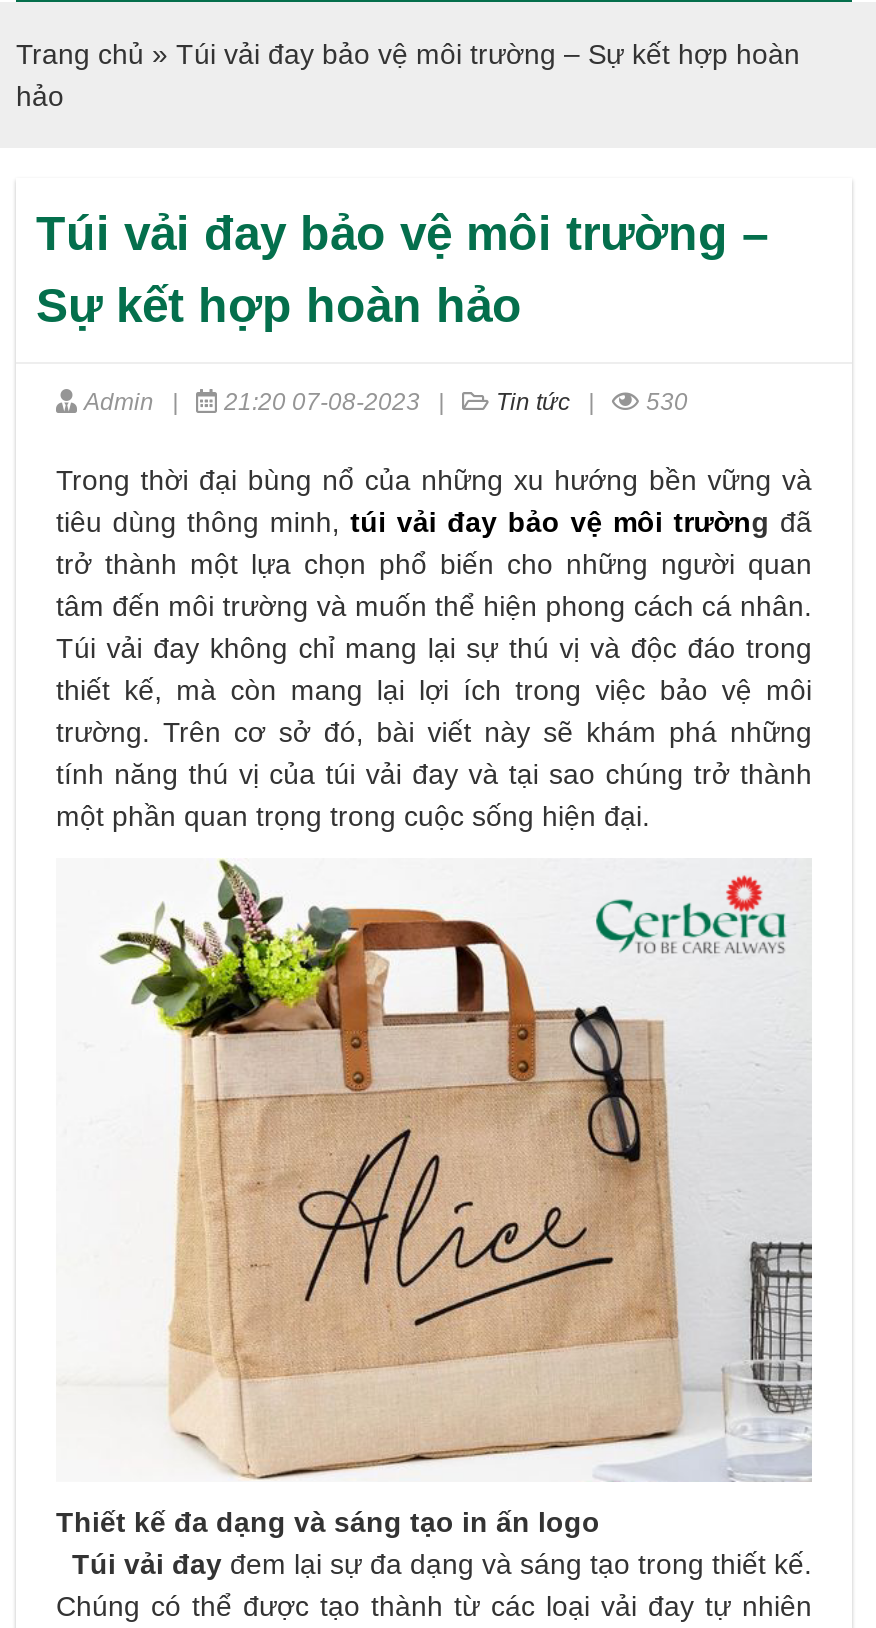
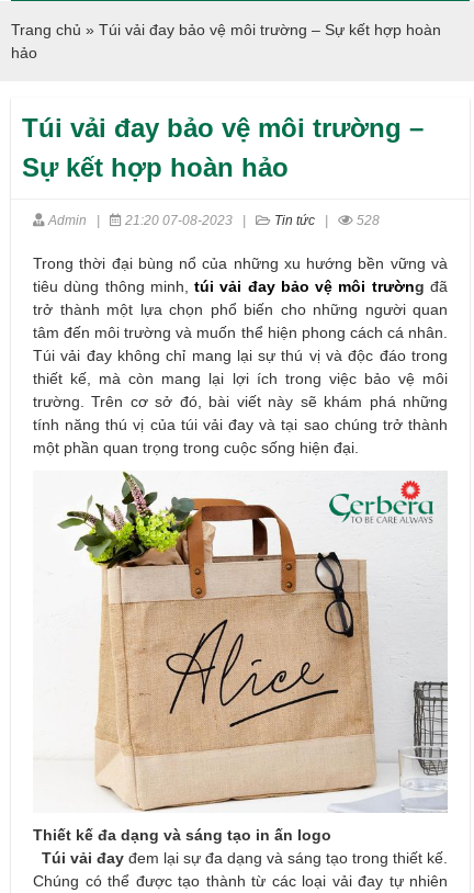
- 530
+ 528
